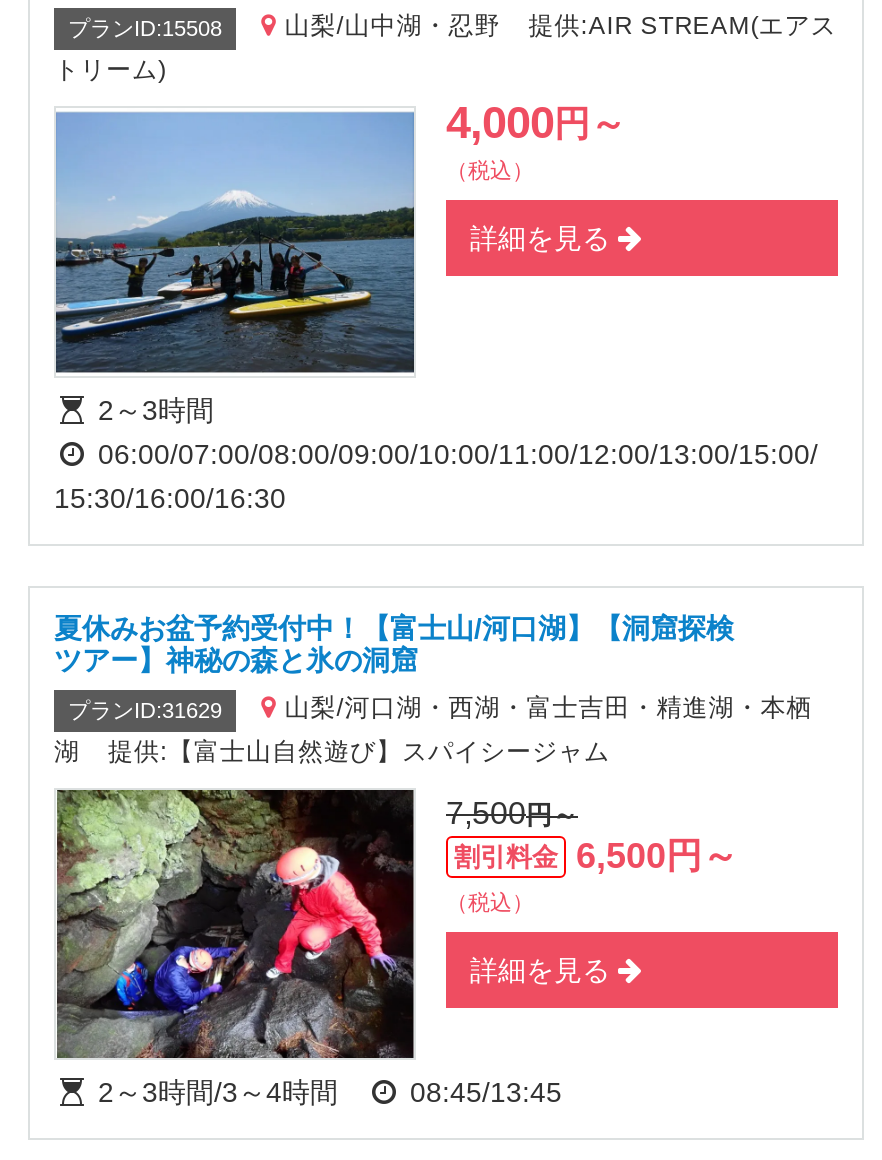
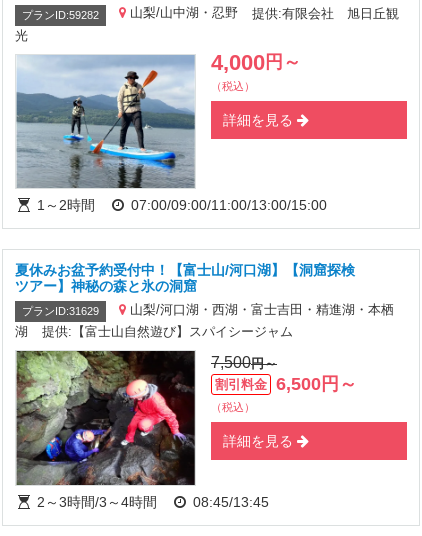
- プランID:15508
+ プランID:59282

- 提供:AIR STREAM(エアス
+ 提供:有限会社 旭日丘観

- トリーム)
+ 光

- [image]
- 2～3時間
- 06:00/07:00/08:00/09:00/10:00/11:00/12:00/13:00/15:00/
- 15:30/16:00/16:30
+ [image]
+ 1～2時間
+ 07:00/09:00/11:00/13:00/15:00
